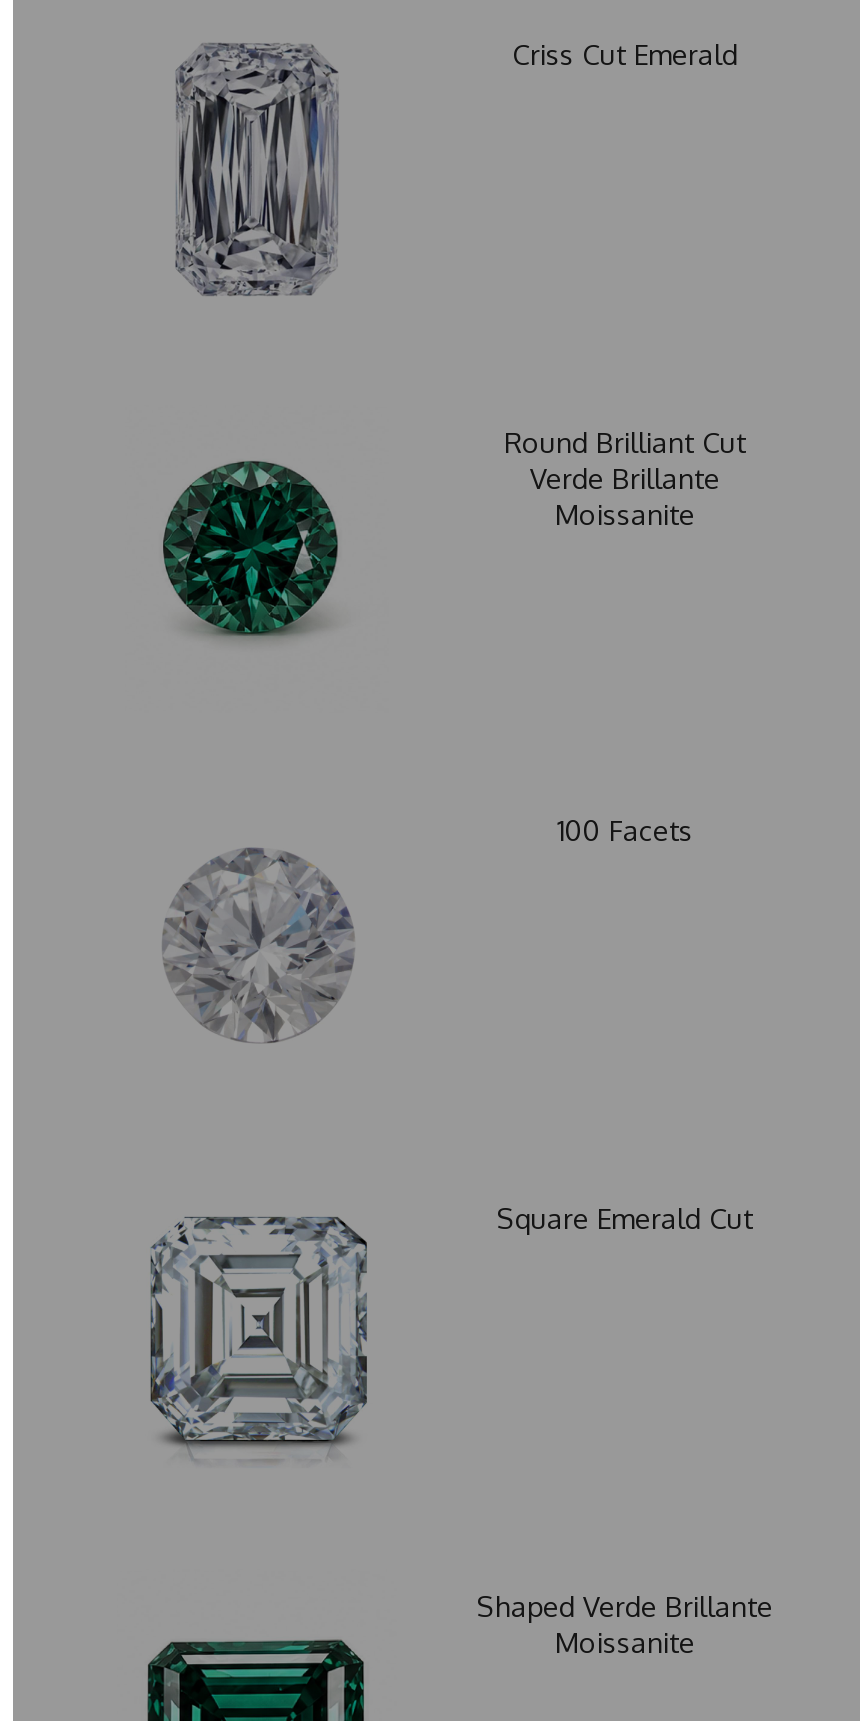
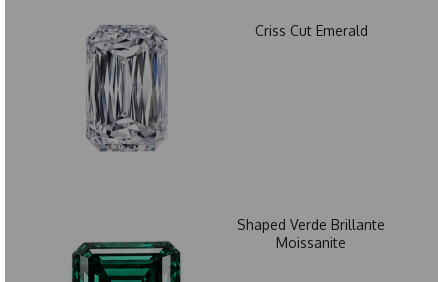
- Round Brilliant Cut
- Verde Brillante
- Moissanite

- [image]

- 100 Facets

- [image]

- [image]

- Square Emerald Cut
